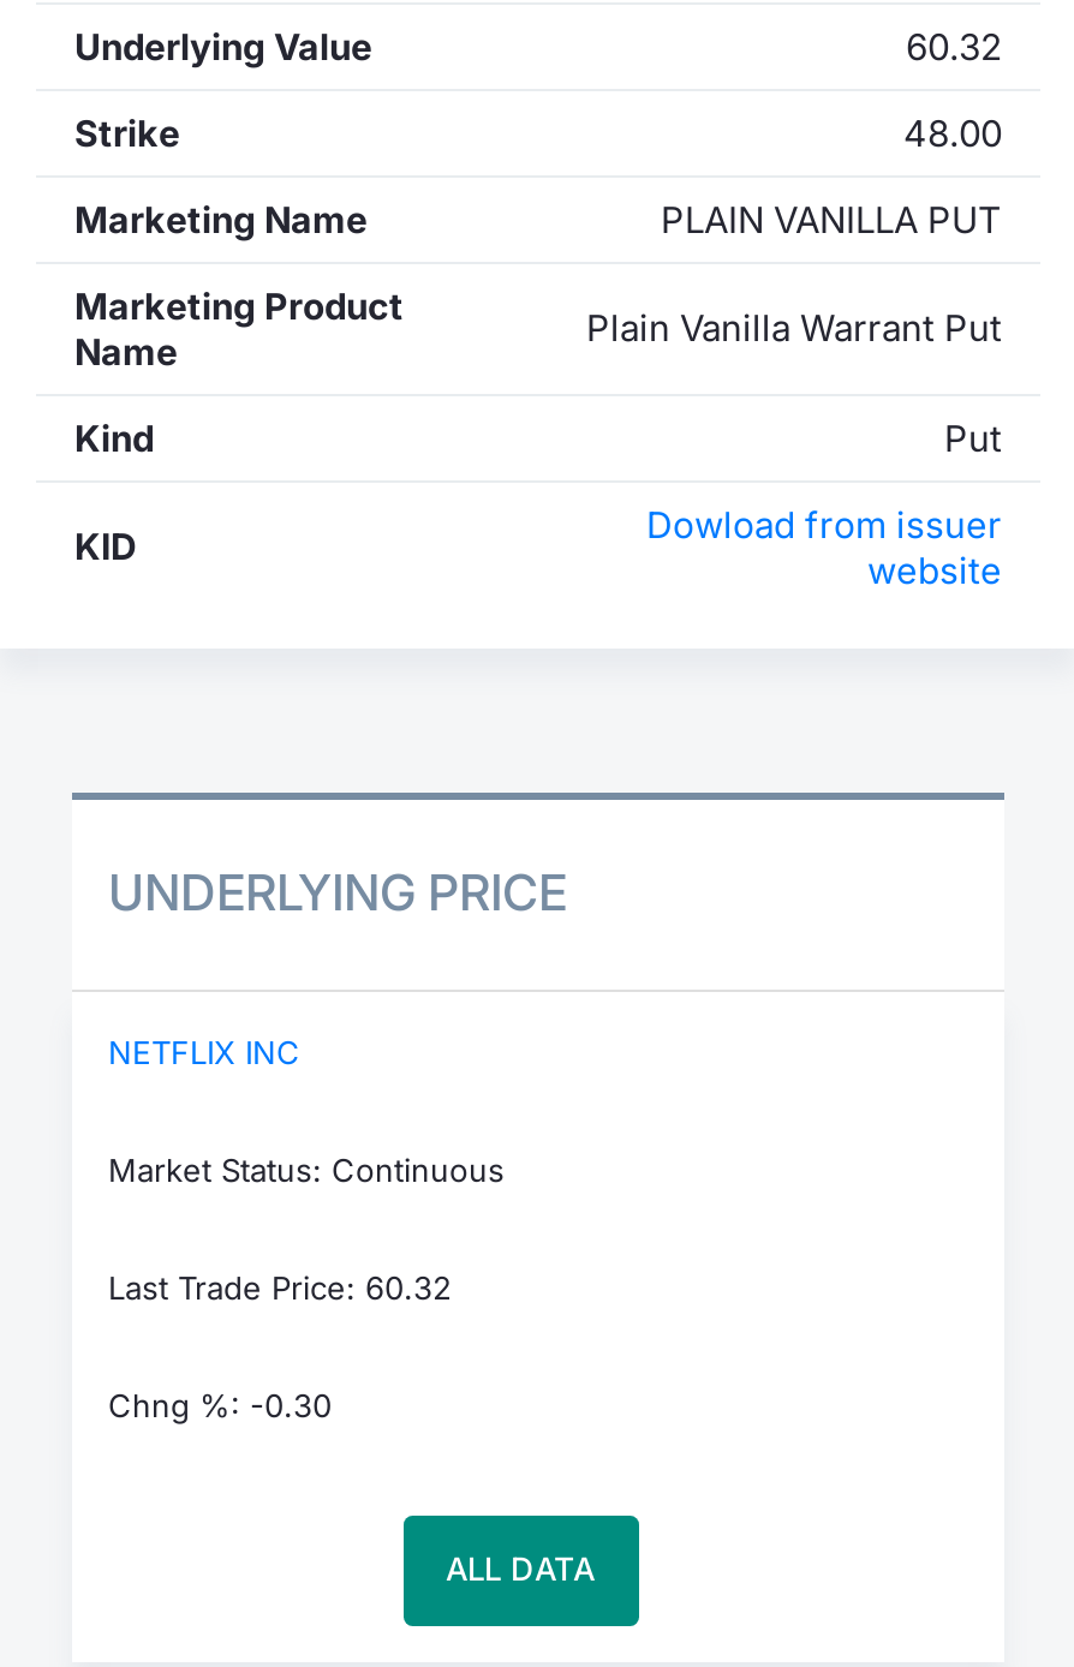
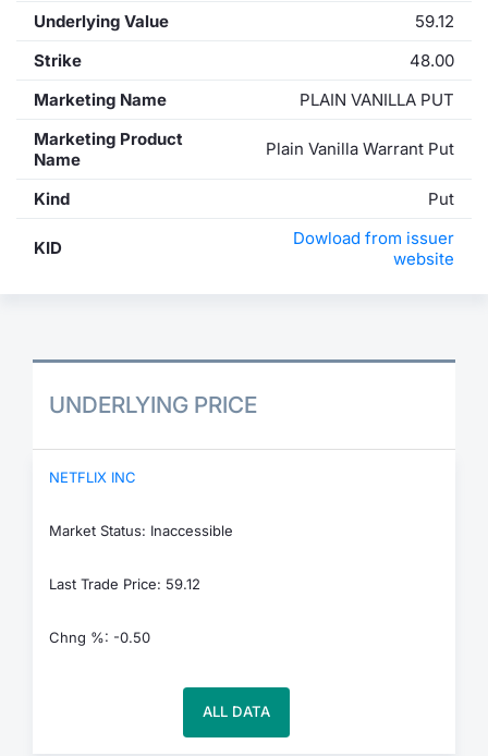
- 60.32
+ 59.12

- Market Status: Continuous
+ Market Status: Inaccessible

- Last Trade Price: 60.32
+ Last Trade Price: 59.12

- Chng %: -0.30
+ Chng %: -0.50
